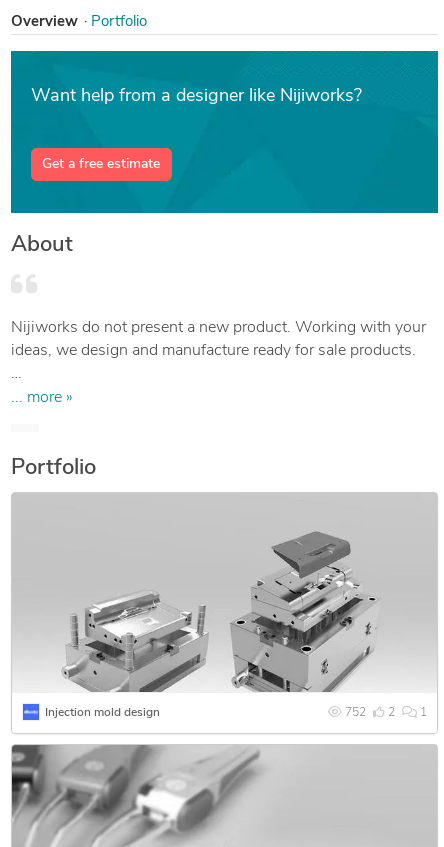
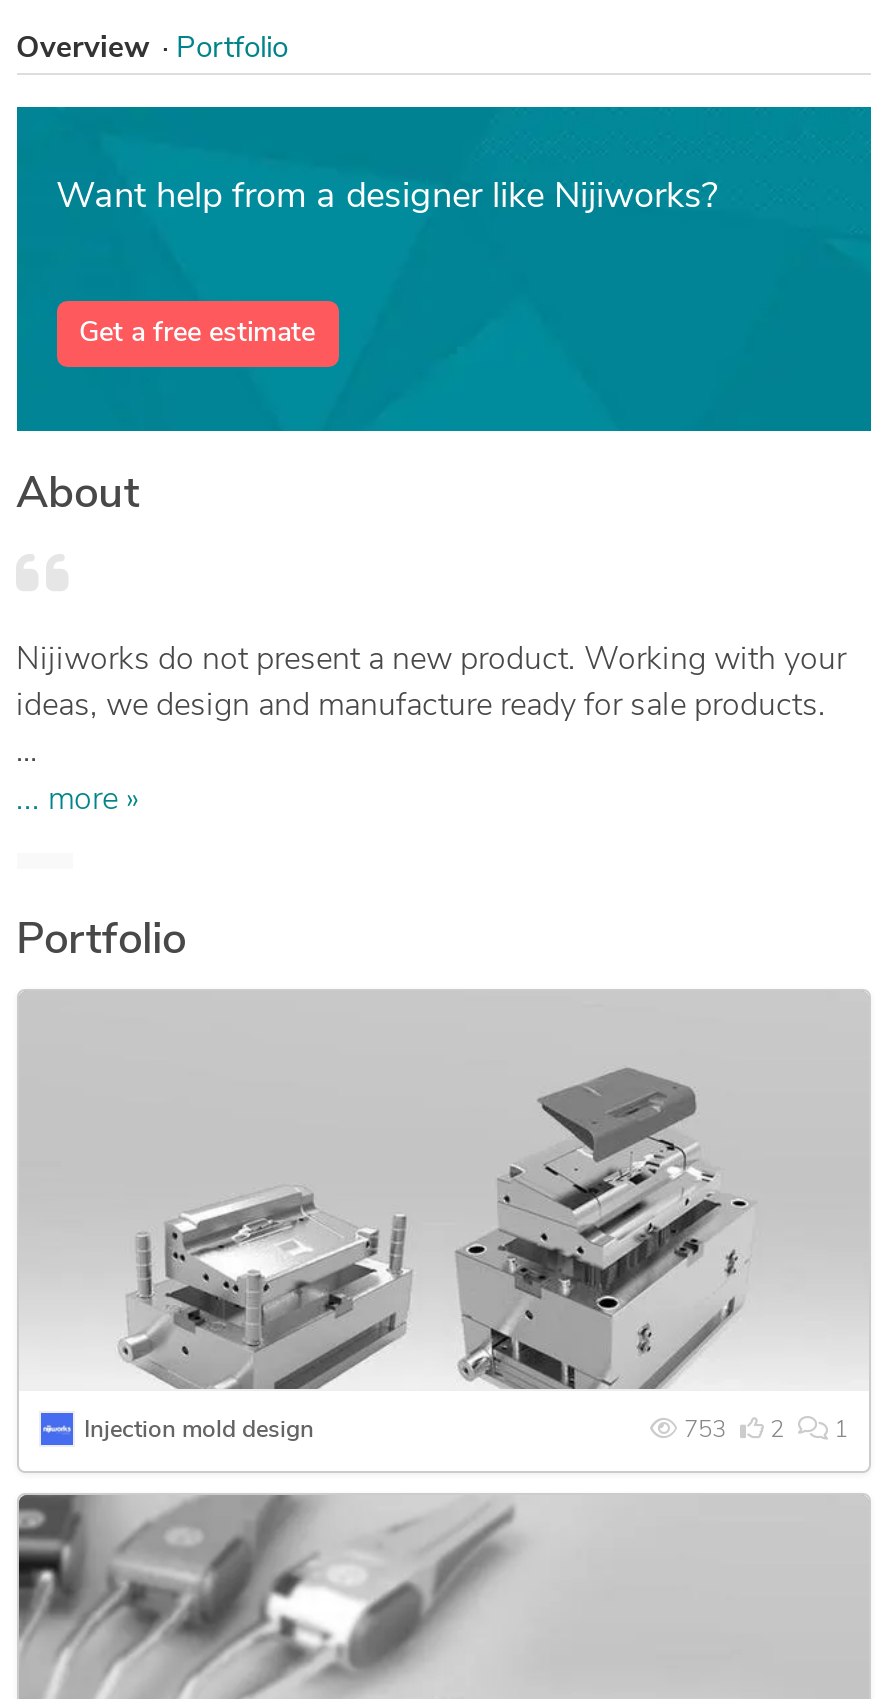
- 752 2
+ 753 2
